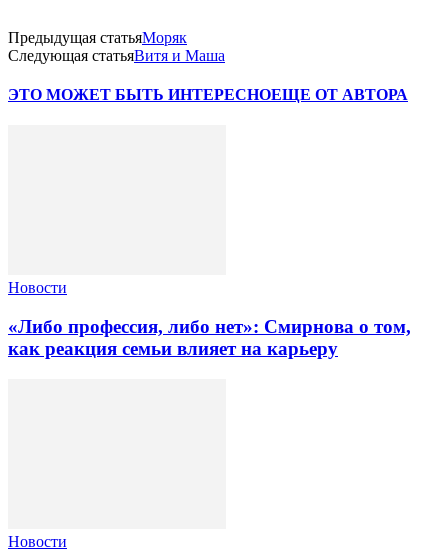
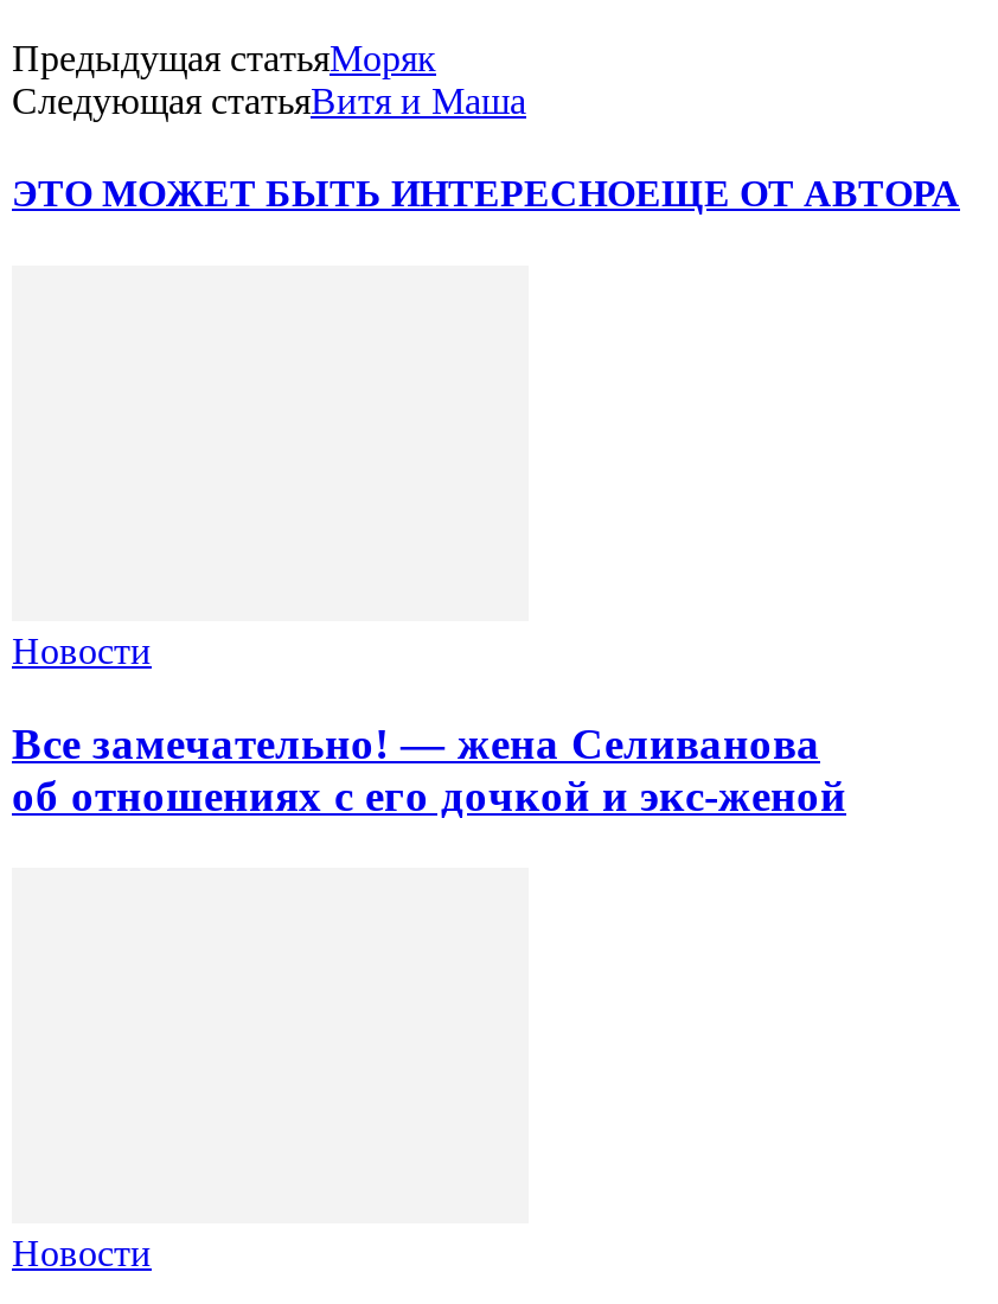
- «Либо профессия, либо нет»: Смирнова о том,
- как реакция семьи влияет на карьеру
+ Все замечательно! — жена Селиванова
+ об отношениях с его дочкой и экс-женой
